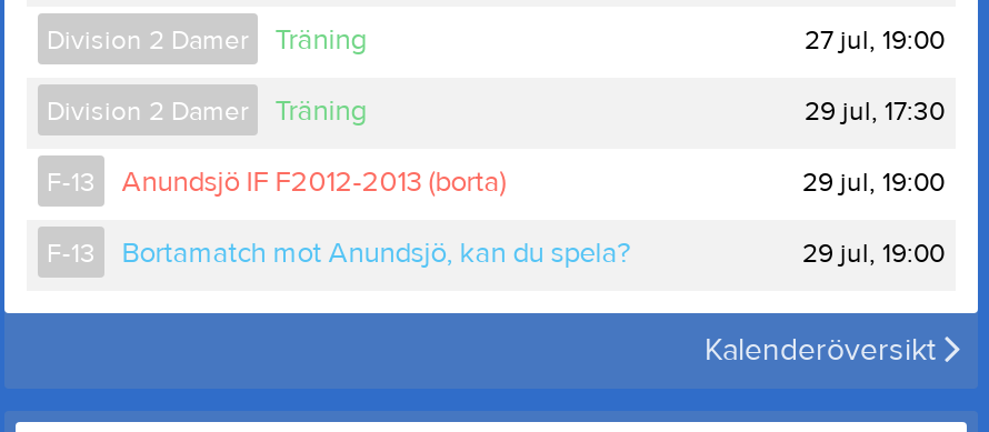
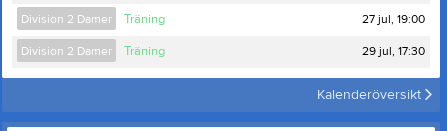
- F-13
- Anundsjö IF F2012-2013 (borta)
- 29 jul, 19:00
- F-13
- Bortamatch mot Anundsjö, kan du spela?
- 29 jul, 19:00
